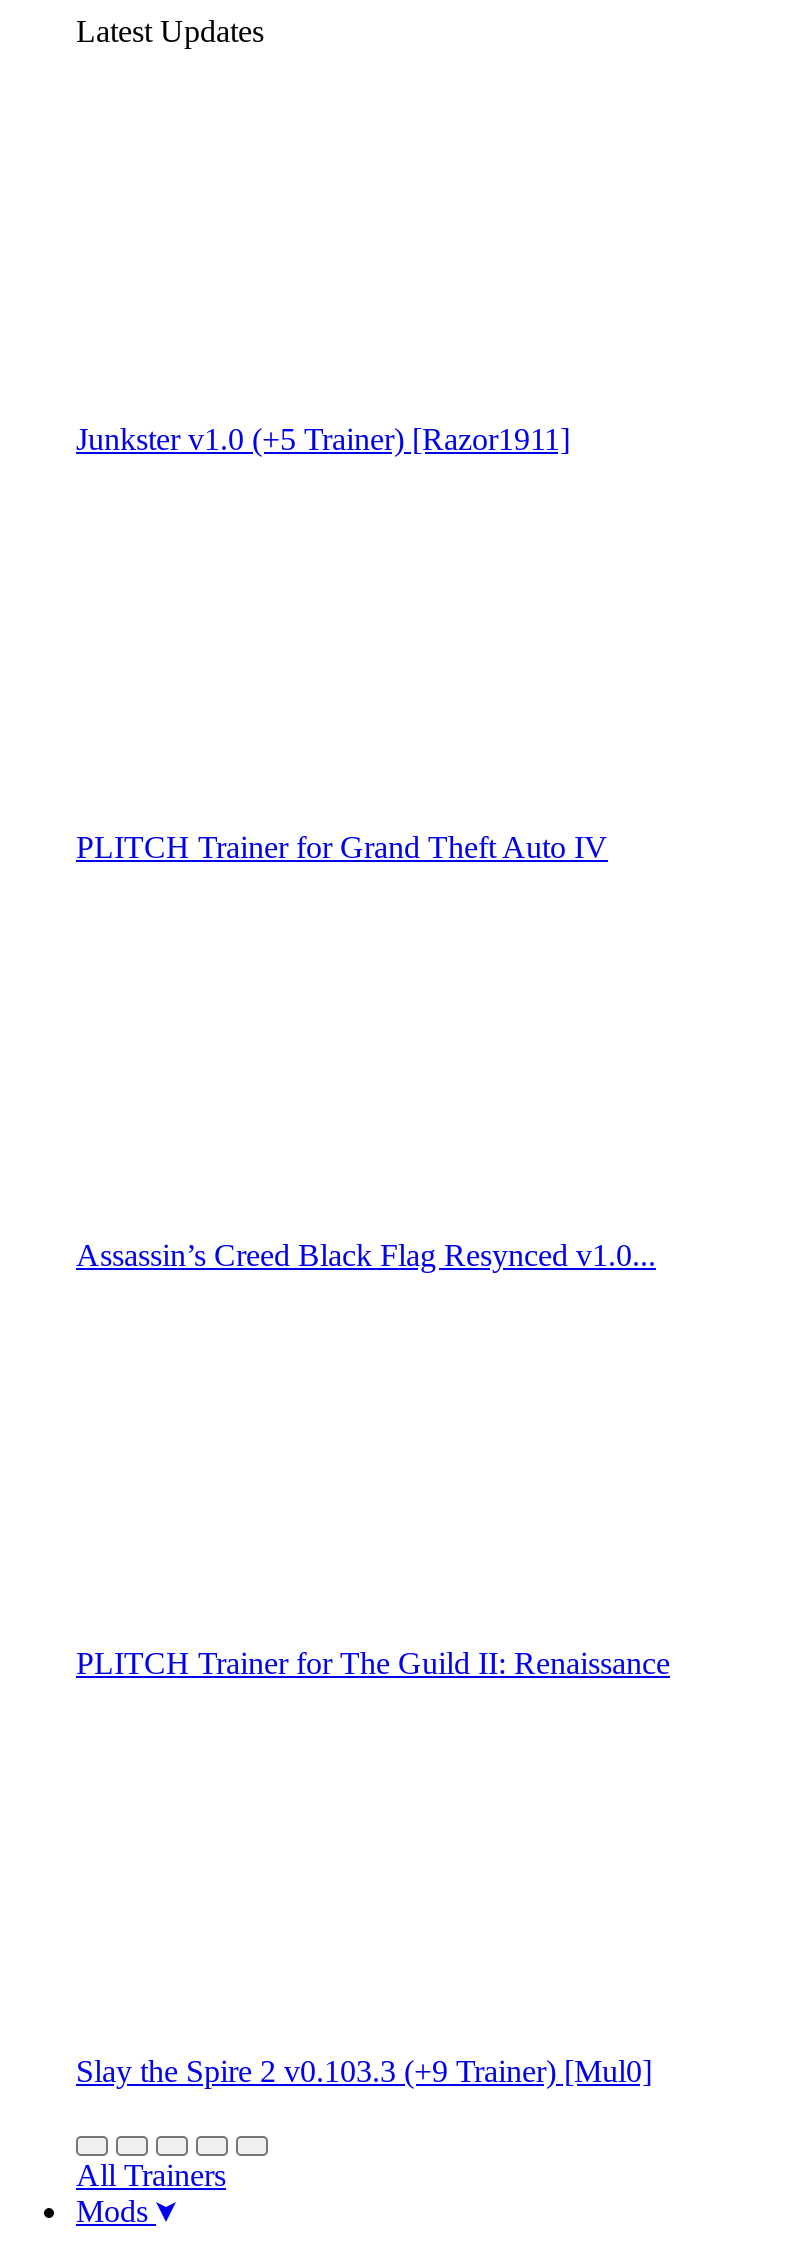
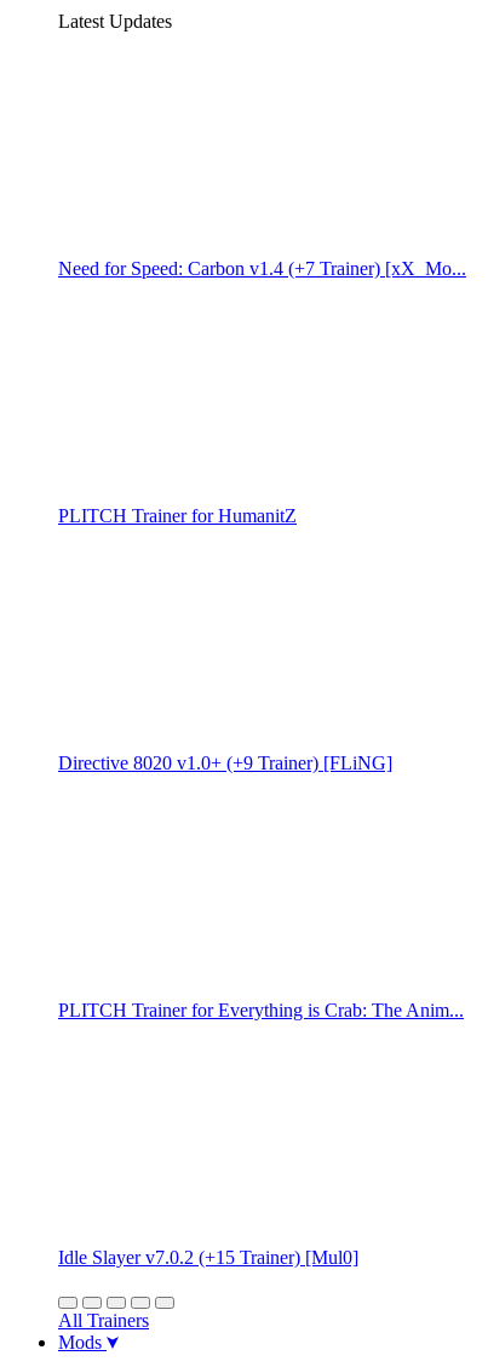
- Junkster v1.0 (+5 Trainer) [Razor1911]
+ Need for Speed: Carbon v1.4 (+7 Trainer) [xX_Mo...

- PLITCH Trainer for Grand Theft Auto IV
+ PLITCH Trainer for HumanitZ

- Assassin’s Creed Black Flag Resynced v1.0...
+ Directive 8020 v1.0+ (+9 Trainer) [FLiNG]

- PLITCH Trainer for The Guild II: Renaissance
+ PLITCH Trainer for Everything is Crab: The Anim...

- Slay the Spire 2 v0.103.3 (+9 Trainer) [Mul0]
+ Idle Slayer v7.0.2 (+15 Trainer) [Mul0]
